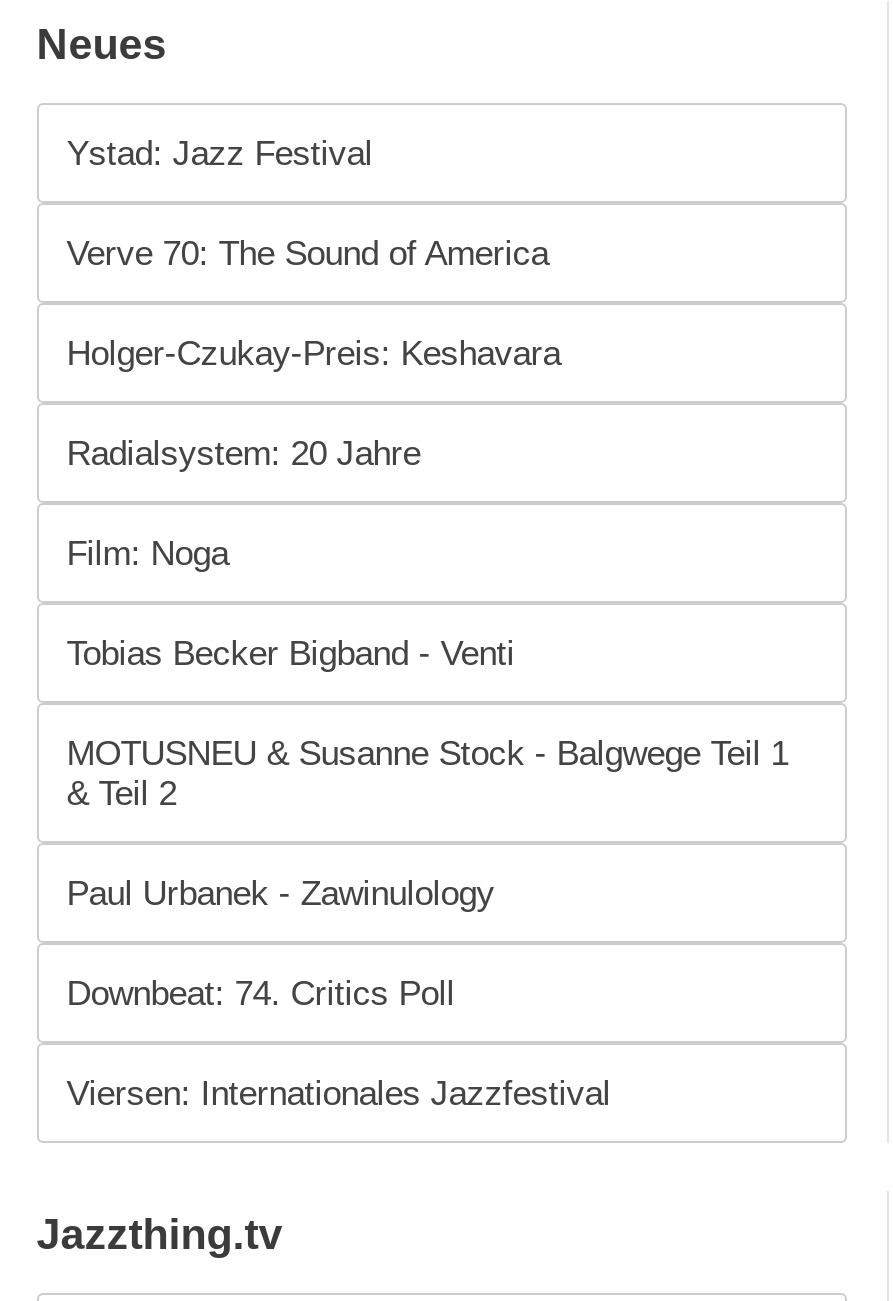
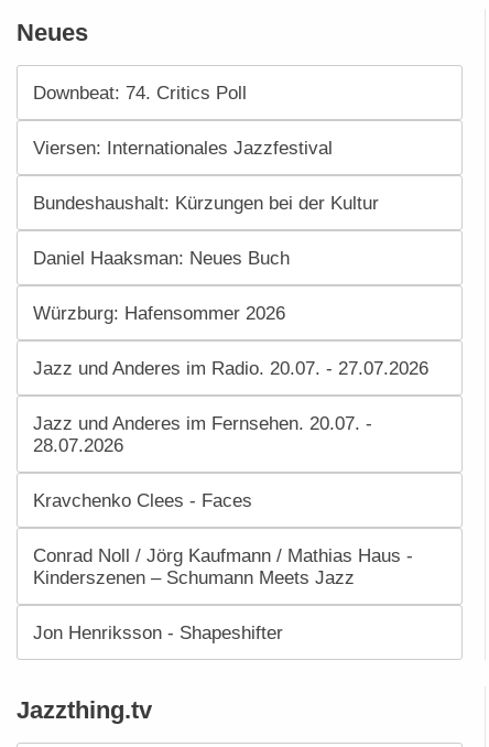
- Ystad: Jazz Festival
- Verve 70: The Sound of America
- Holger-Czukay-Preis: Keshavara
- Radialsystem: 20 Jahre
- Film: Noga
- Tobias Becker Bigband - Venti
- MOTUSNEU & Susanne Stock - Balgwege Teil 1
- & Teil 2
- Paul Urbanek - Zawinulology

moved up: Downbeat: 74. Critics Poll | Viersen: Internationales Jazzfestival

+ Bundeshaushalt: Kürzungen bei der Kultur
+ Daniel Haaksman: Neues Buch
+ Würzburg: Hafensommer 2026
+ Jazz und Anderes im Radio. 20.07. - 27.07.2026
+ Jazz und Anderes im Fernsehen. 20.07. -
+ 28.07.2026
+ Kravchenko Clees - Faces
+ Conrad Noll / Jörg Kaufmann / Mathias Haus -
+ Kinderszenen – Schumann Meets Jazz
+ Jon Henriksson - Shapeshifter
